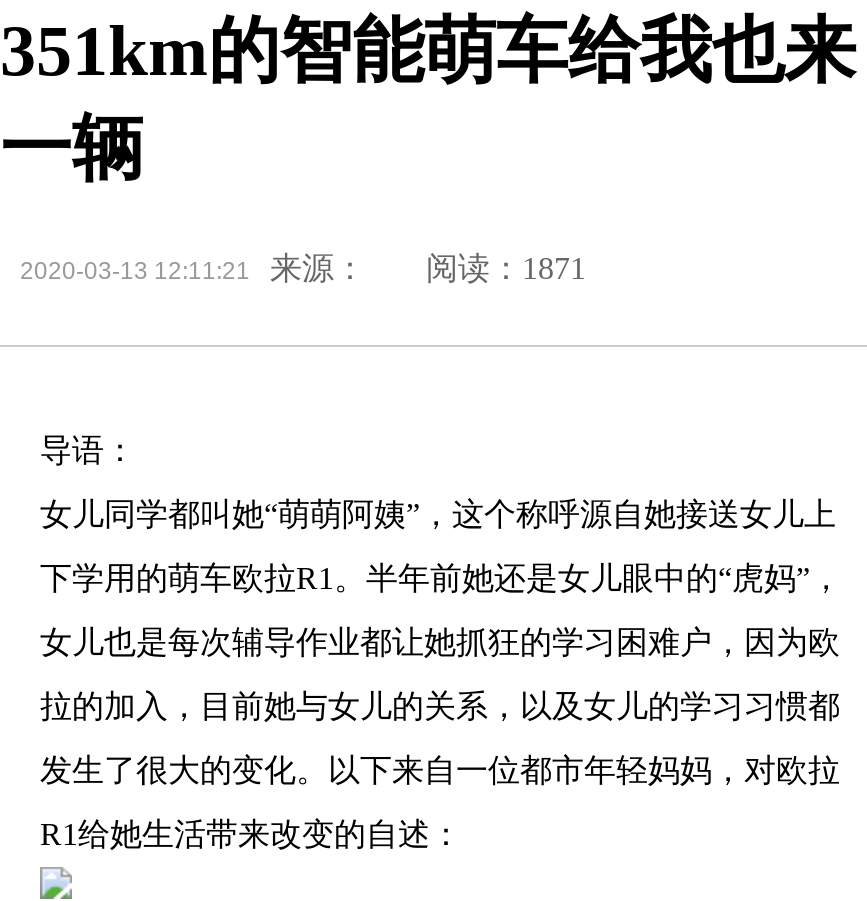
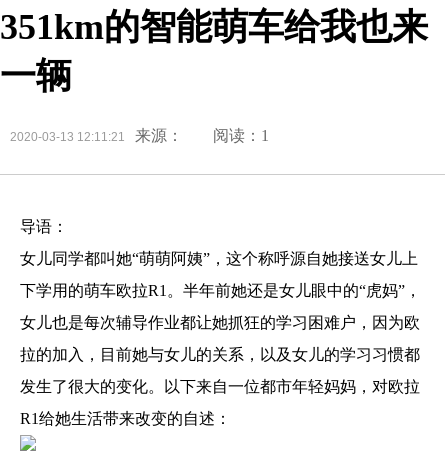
- 2020-03-13 12:11:21 来源： 阅读：1871
+ 2020-03-13 12:11:21 来源： 阅读：1
